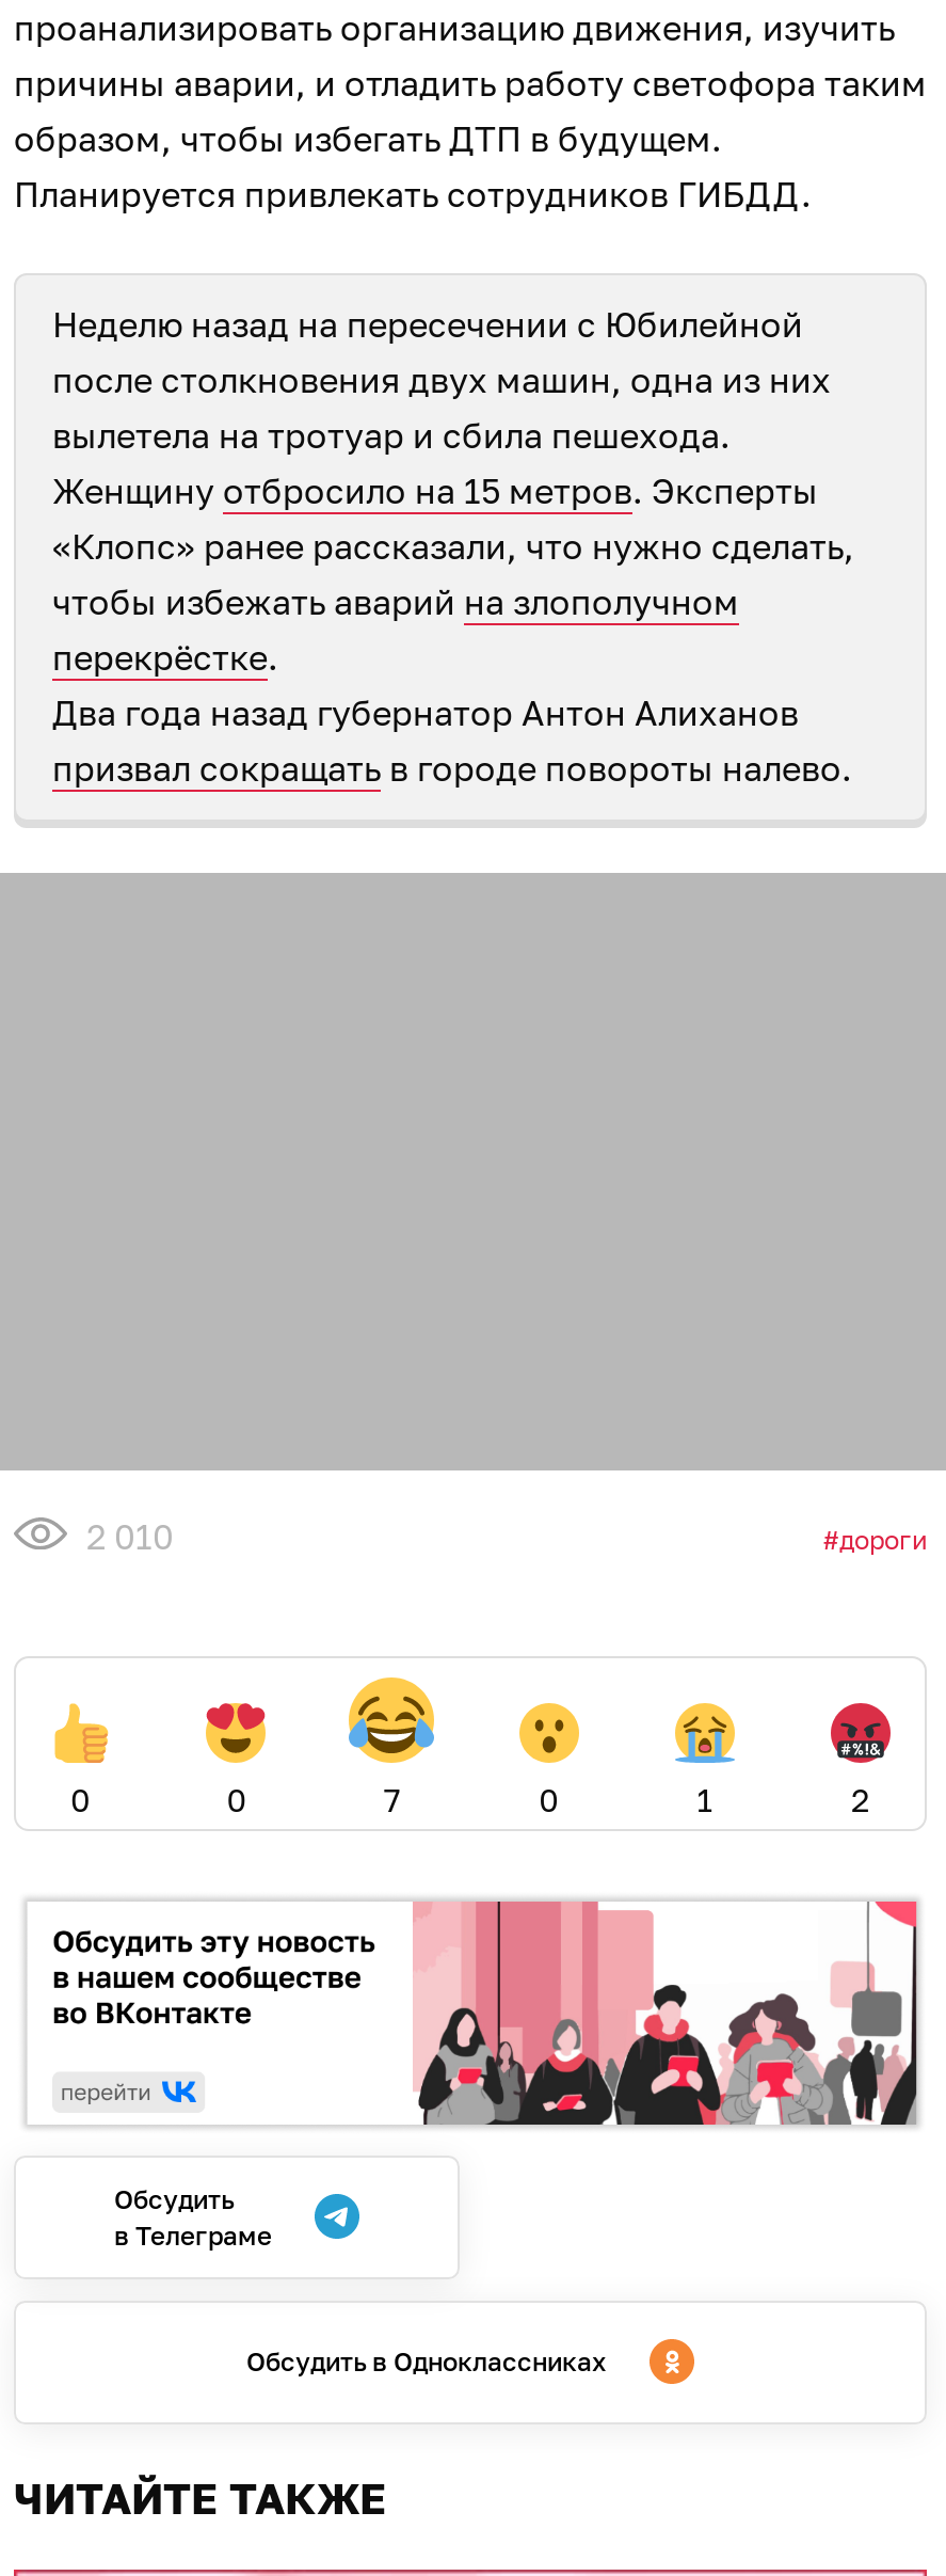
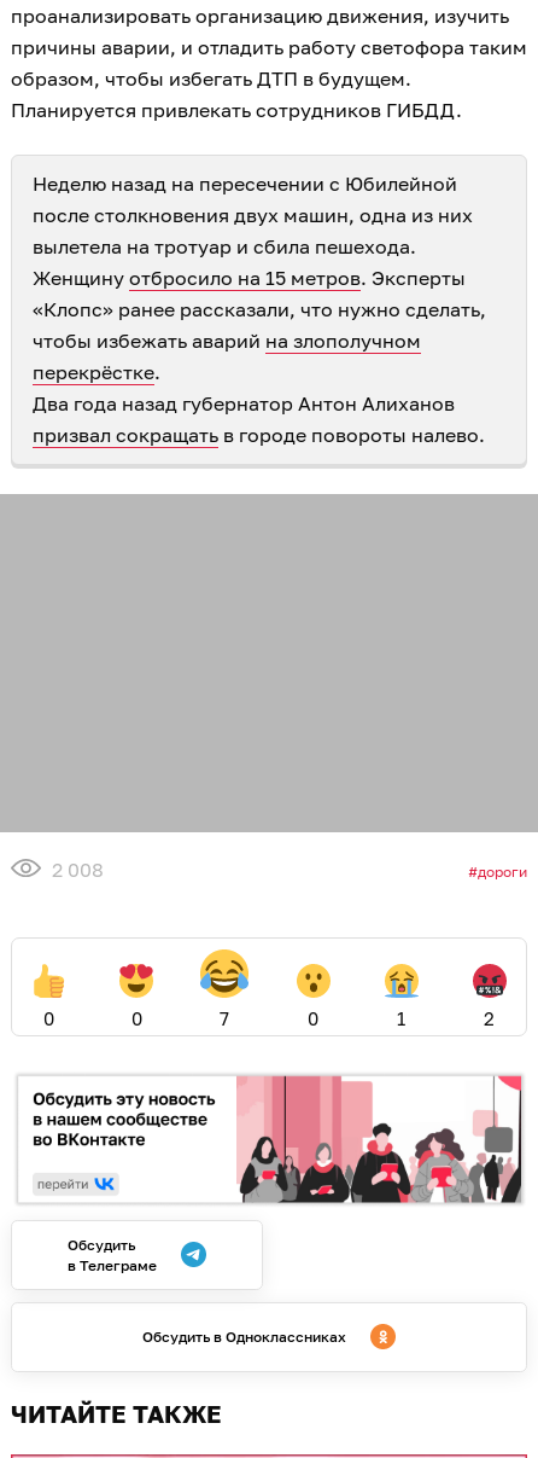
- 2 010
+ 2 008
